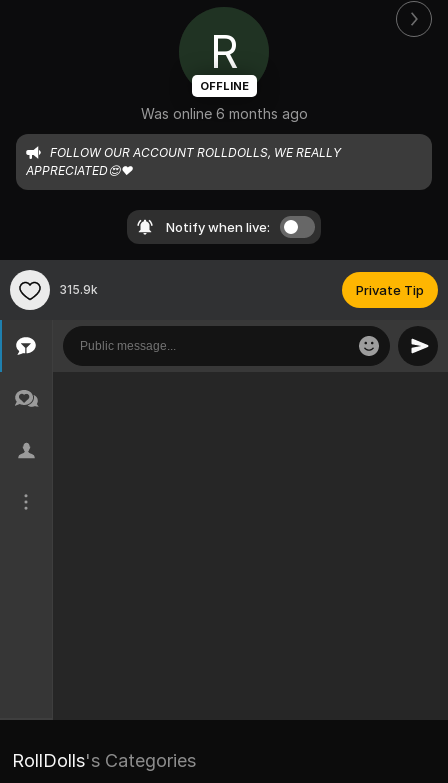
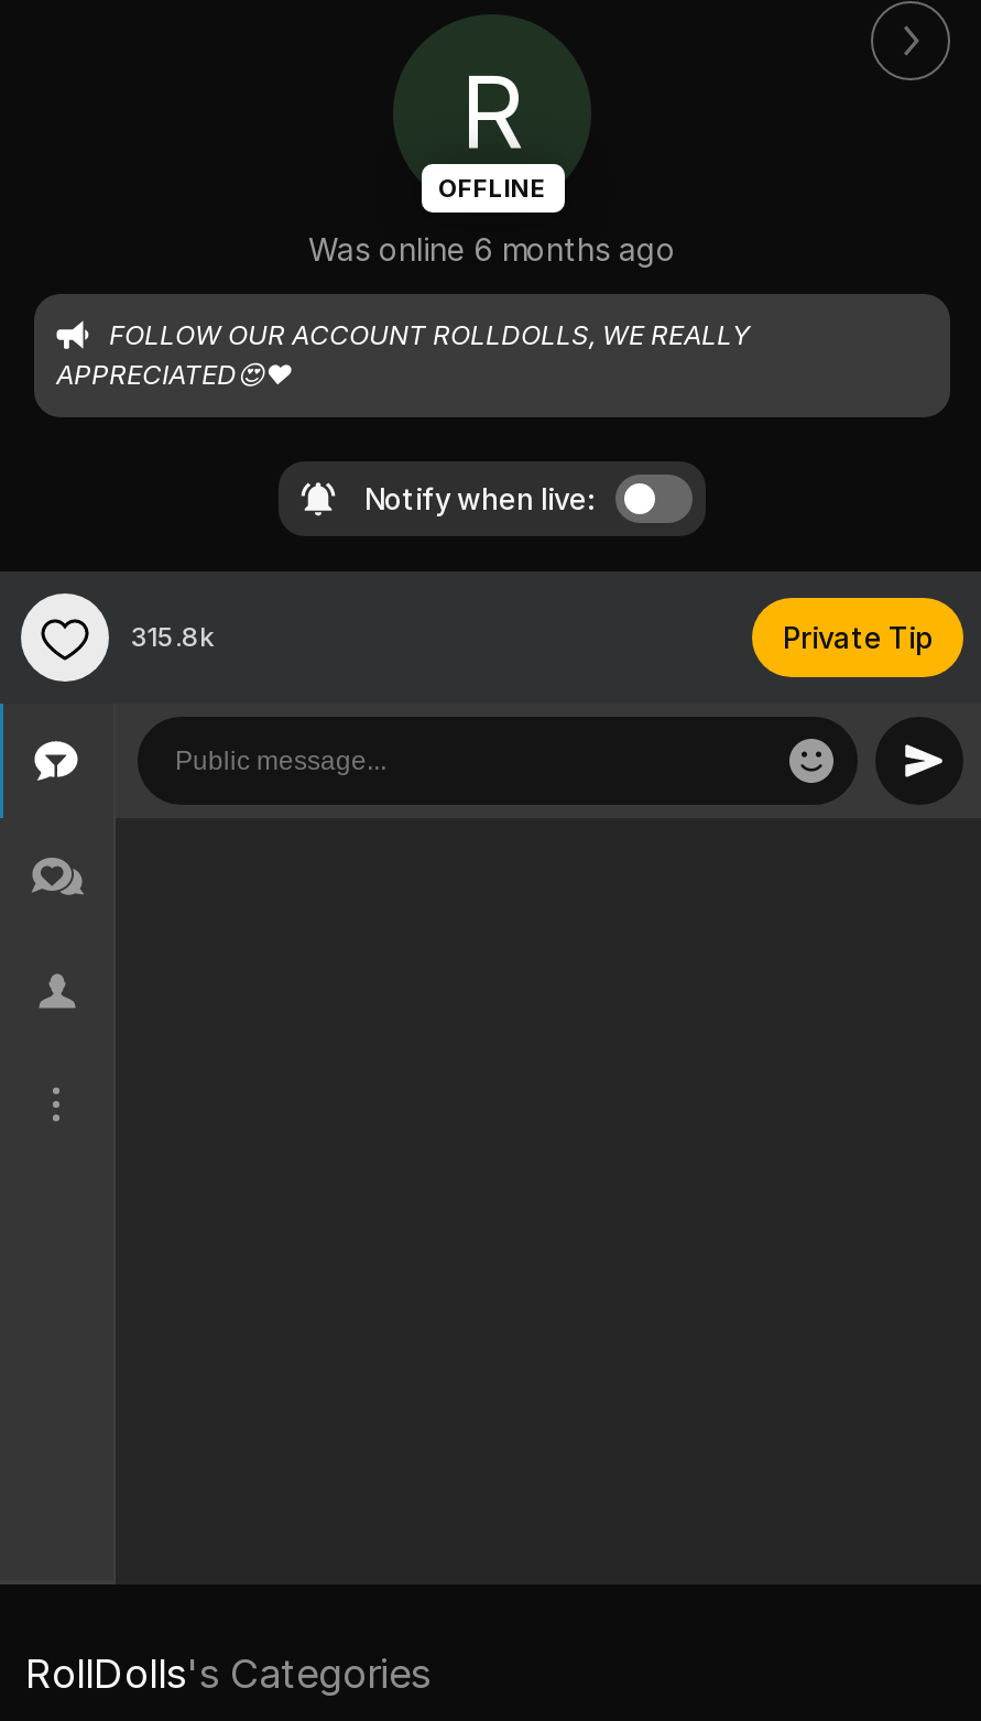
- 315.9k
+ 315.8k
